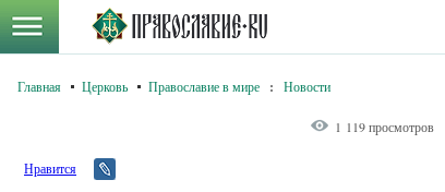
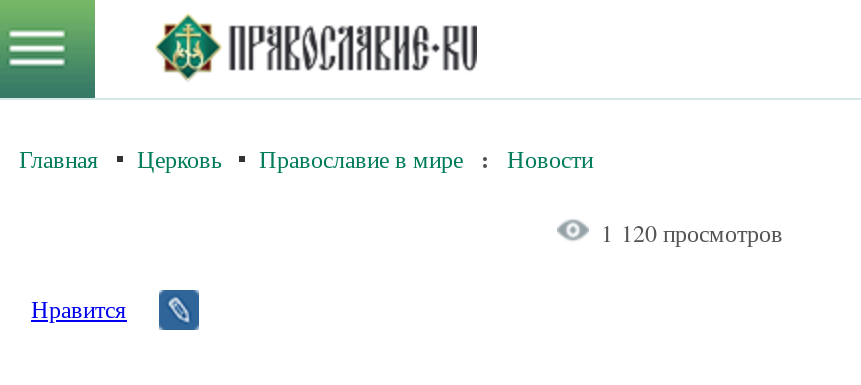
- 1 119 просмотров
+ 1 120 просмотров
